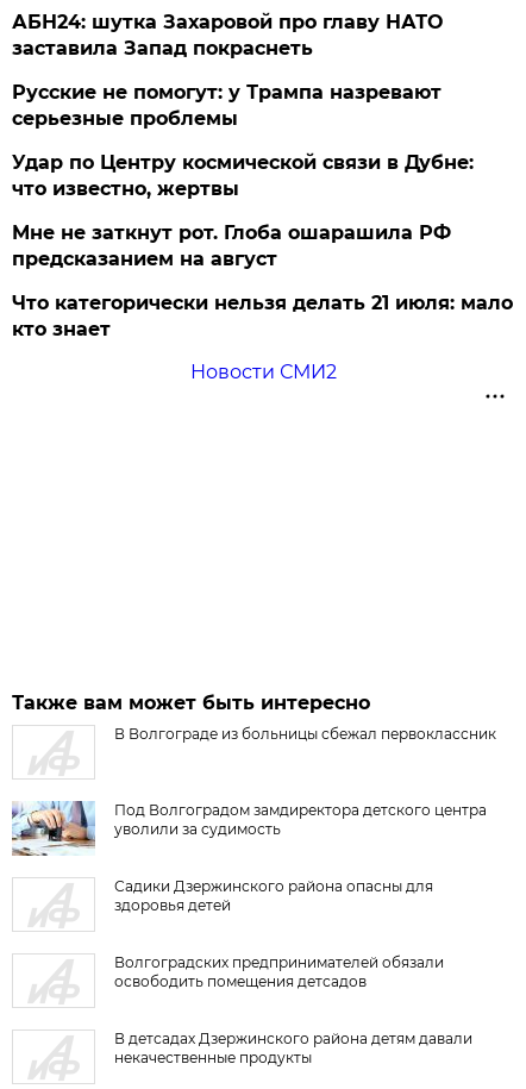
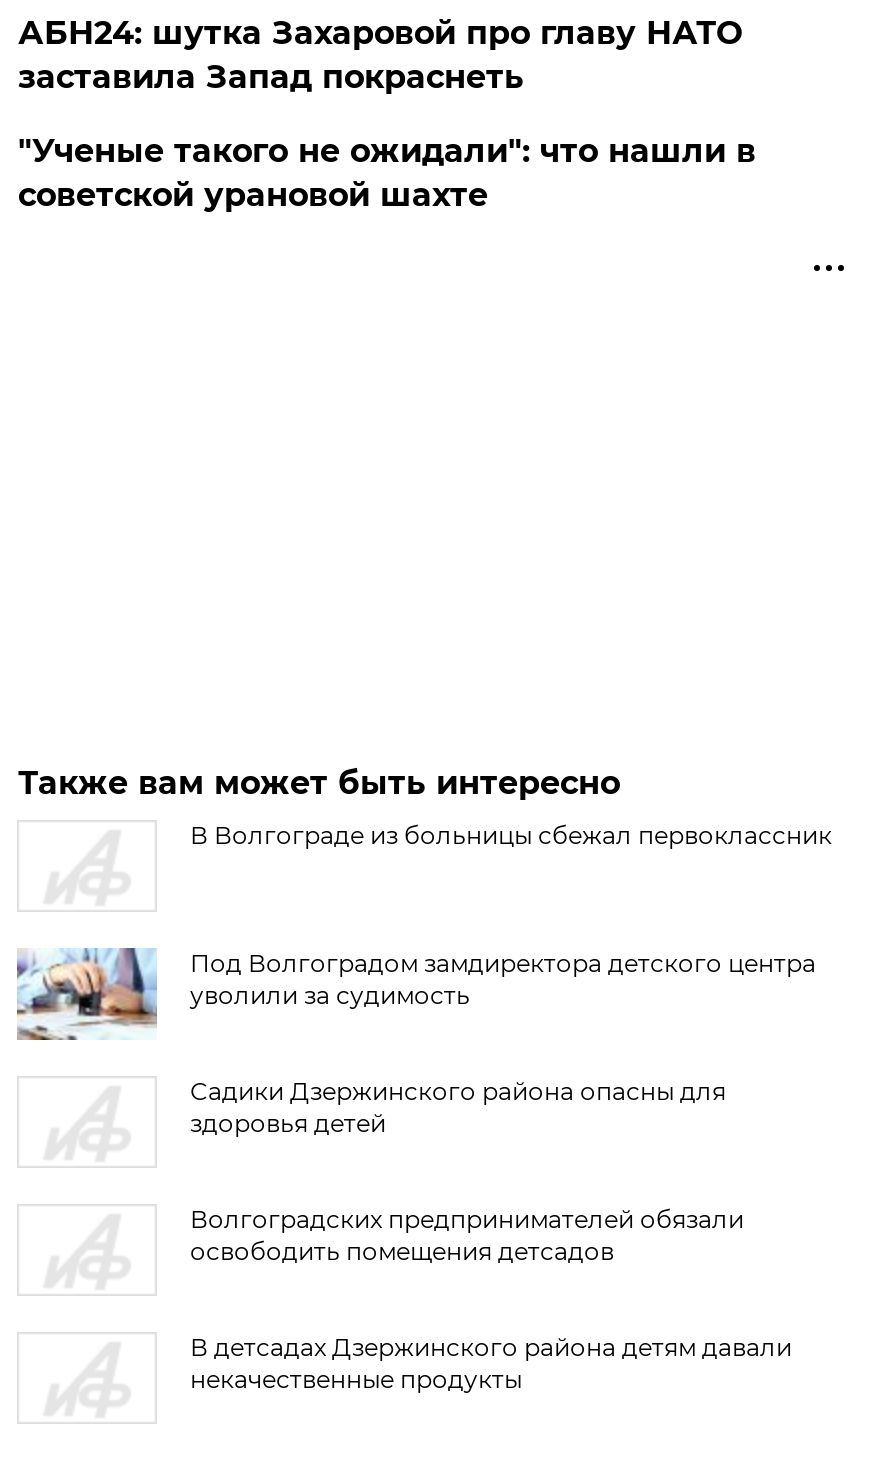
- Русские не помогут: у Трампа назревают
- серьезные проблемы
- Удар по Центру космической связи в Дубне:
- что известно, жертвы
- Мне не заткнут рот. Глоба ошарашила РФ
- предсказанием на август
- Что категорически нельзя делать 21 июля: мало
- кто знает
- Новости СМИ2
+ "Ученые такого не ожидали": что нашли в
+ советской урановой шахте
